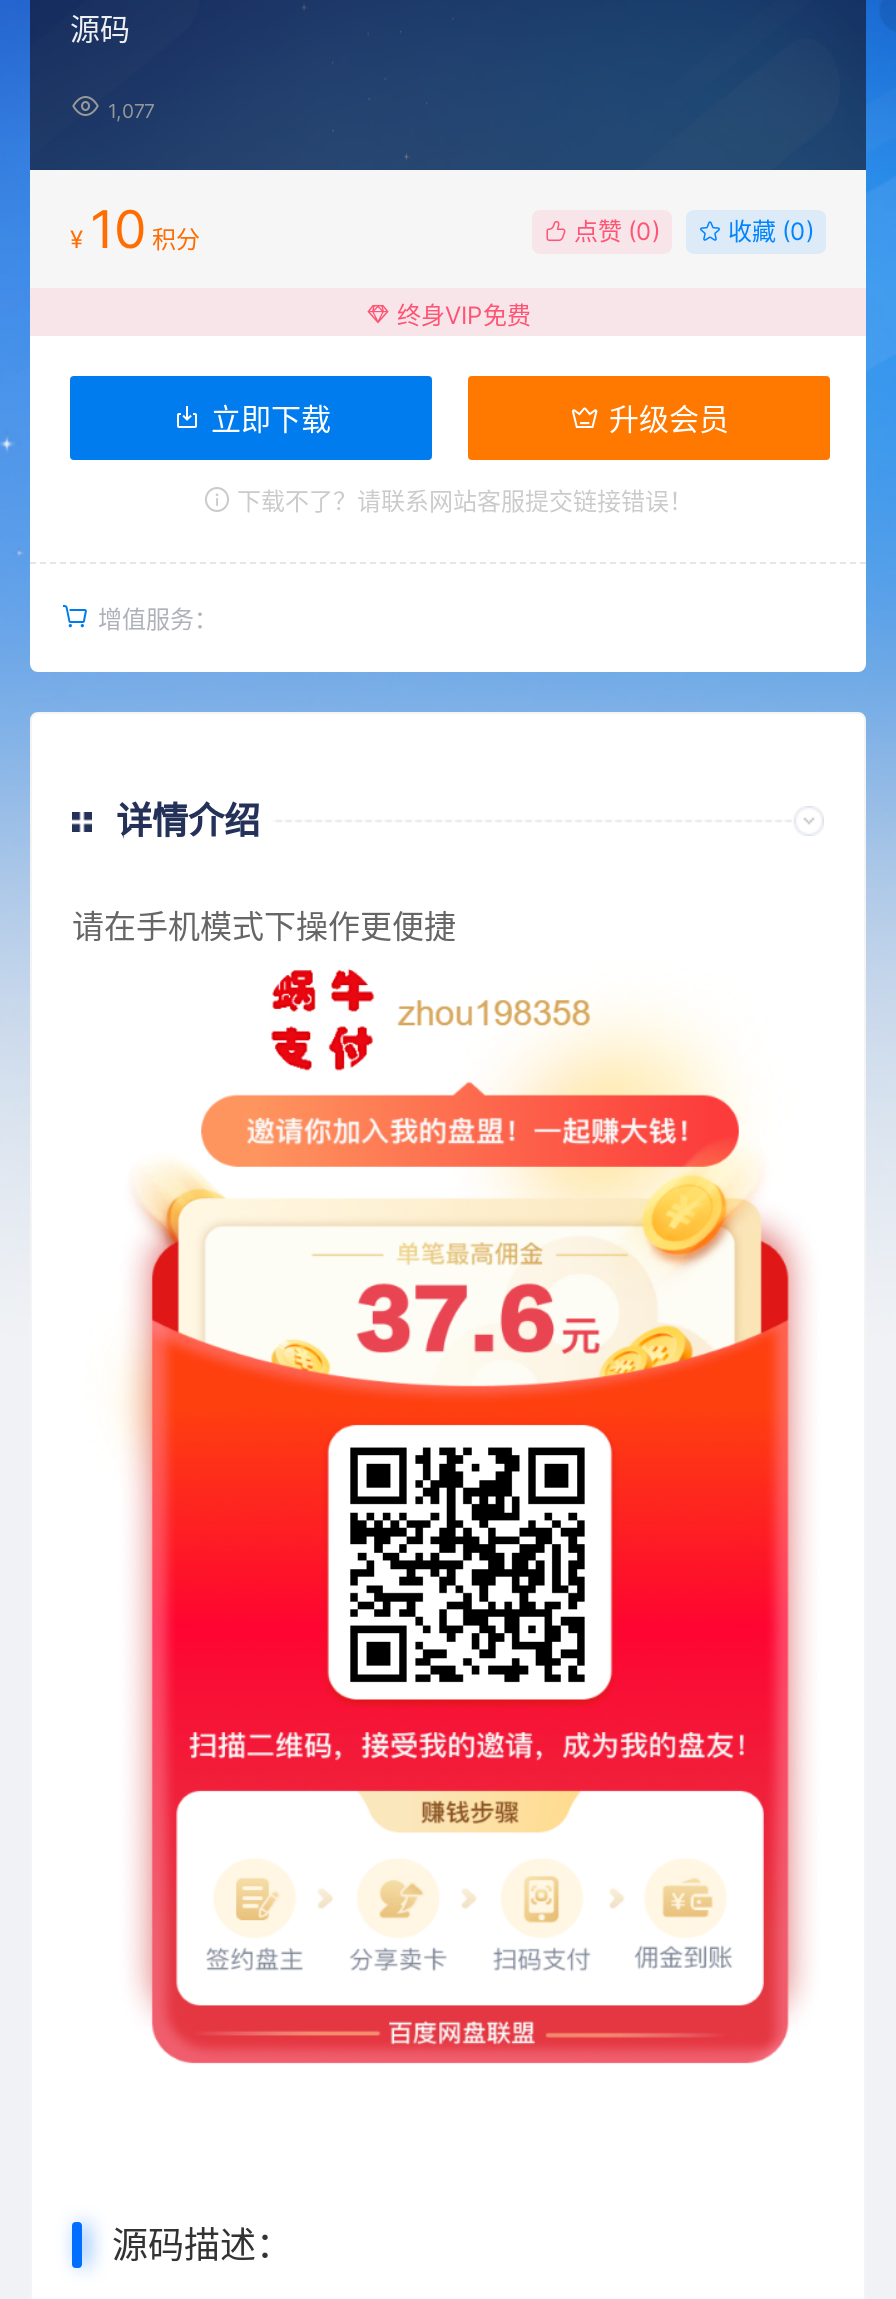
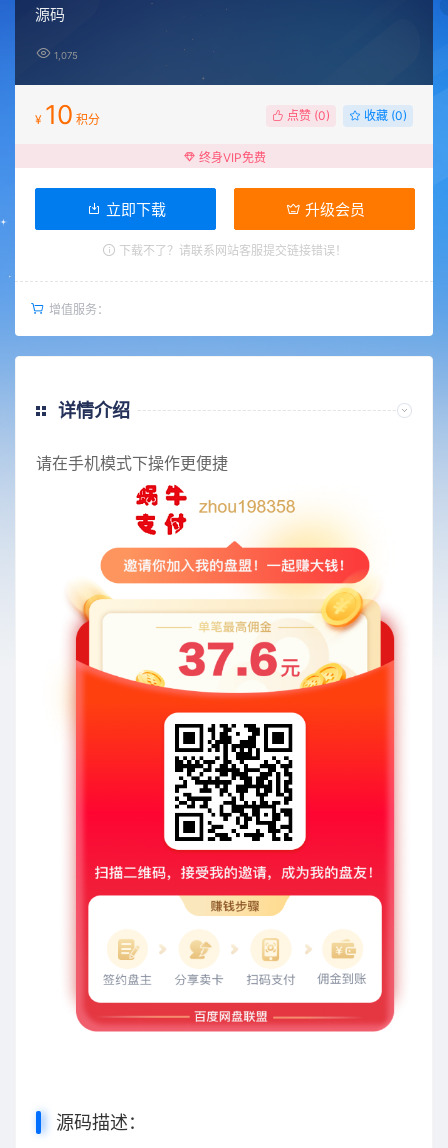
- 1,077
+ 1,075
